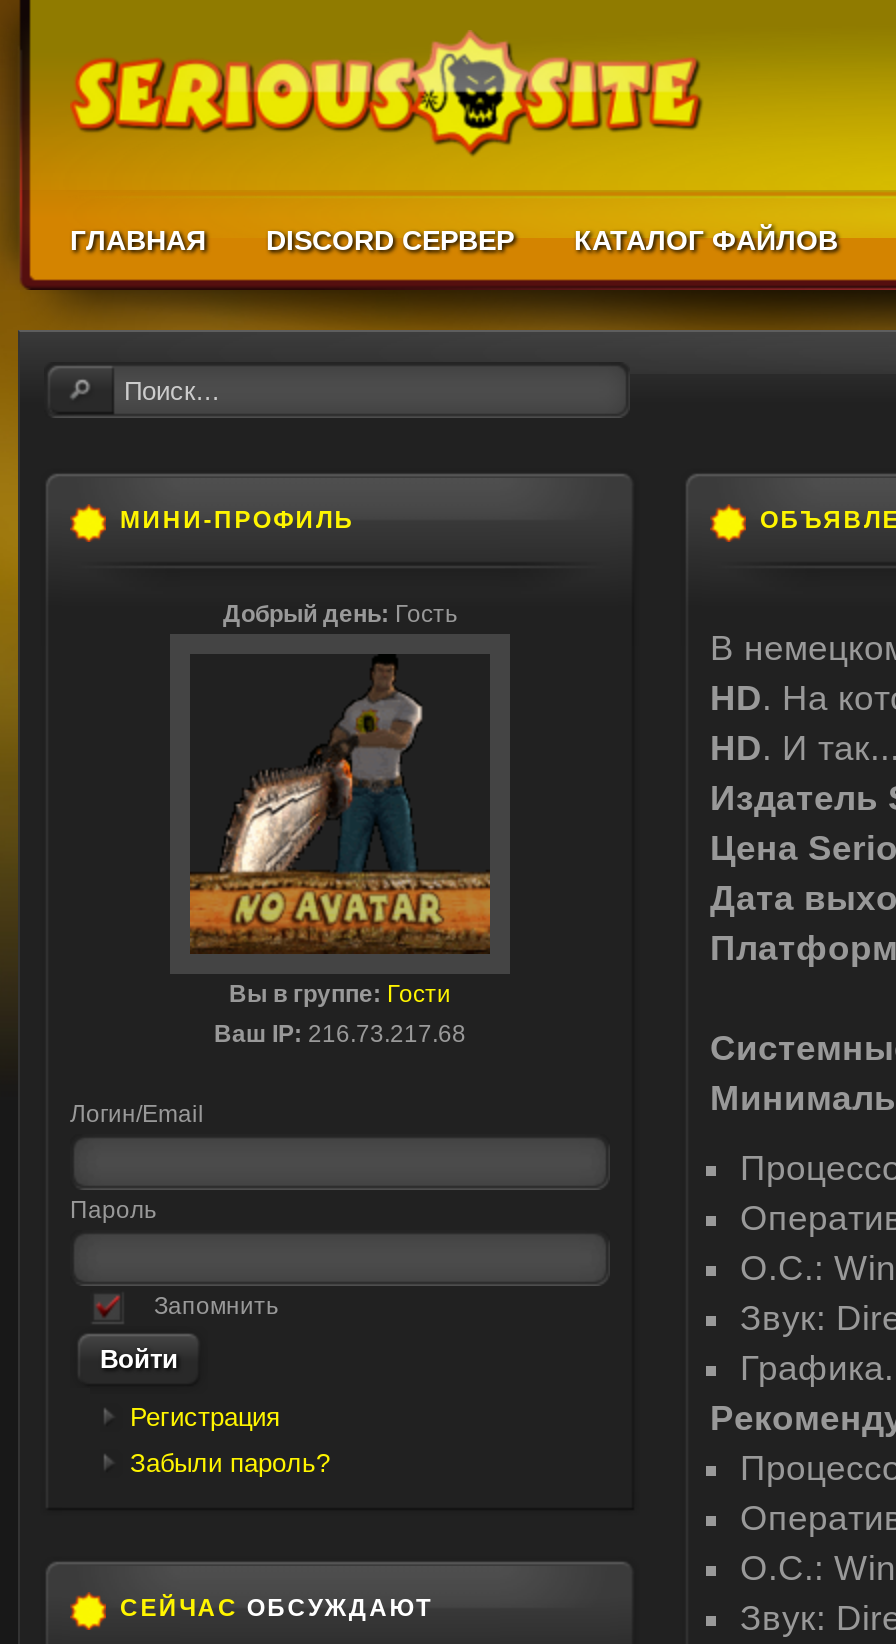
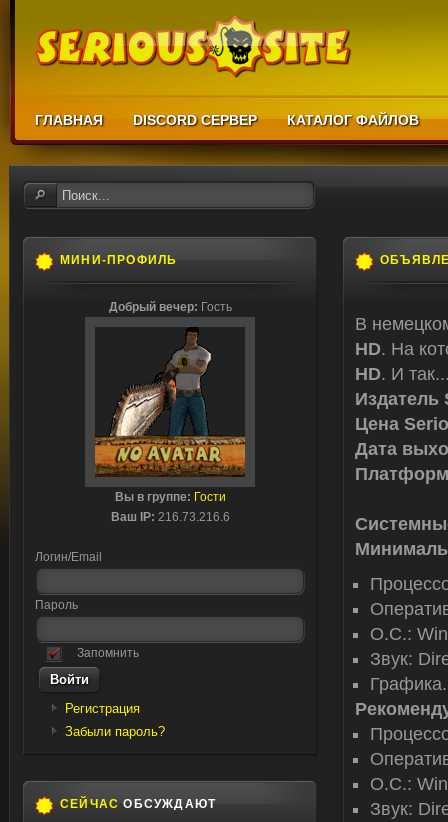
- Добрый день: Гость
+ Добрый вечер: Гость

- Ваш IP: 216.73.217.68
+ Ваш IP: 216.73.216.6
